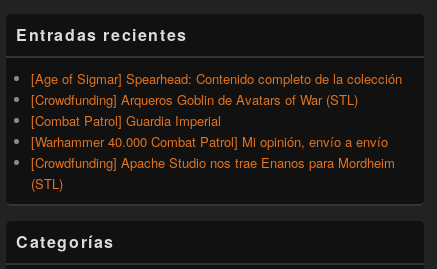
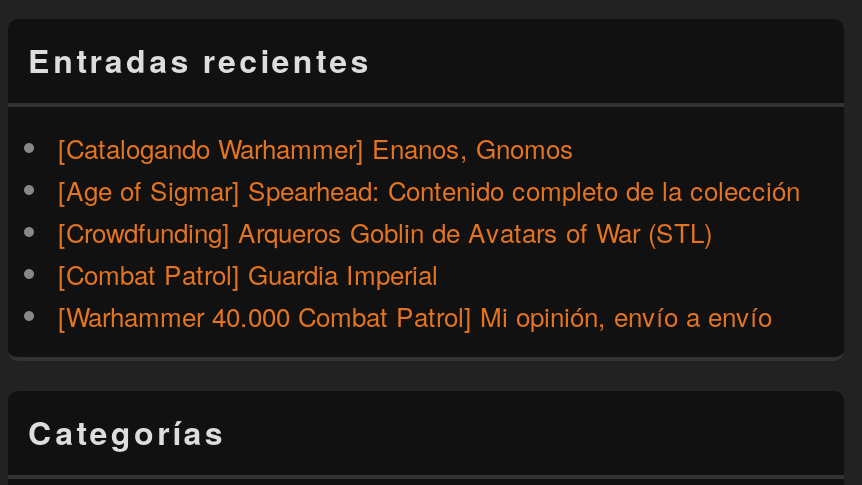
+ [Catalogando Warhammer] Enanos, Gnomos

moved down: [Age of Sigmar] Spearhead: Contenido completo de la colección | [Crowdfunding] Arqueros Goblin de Avatars of War (STL) | [Combat Patrol] Guardia Imperial | [Warhammer 40.000 Combat Patrol] Mi opinión, envío a envío

- [Crowdfunding] Apache Studio nos trae Enanos para Mordheim
- (STL)
